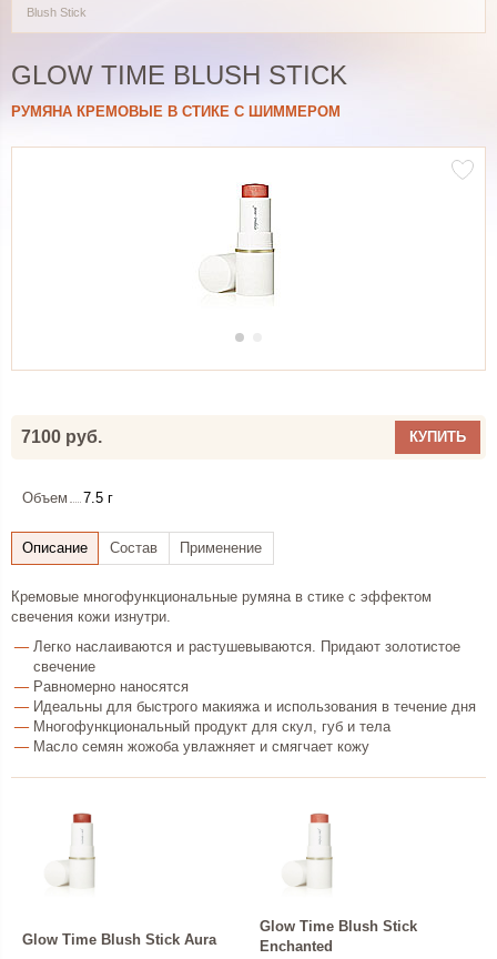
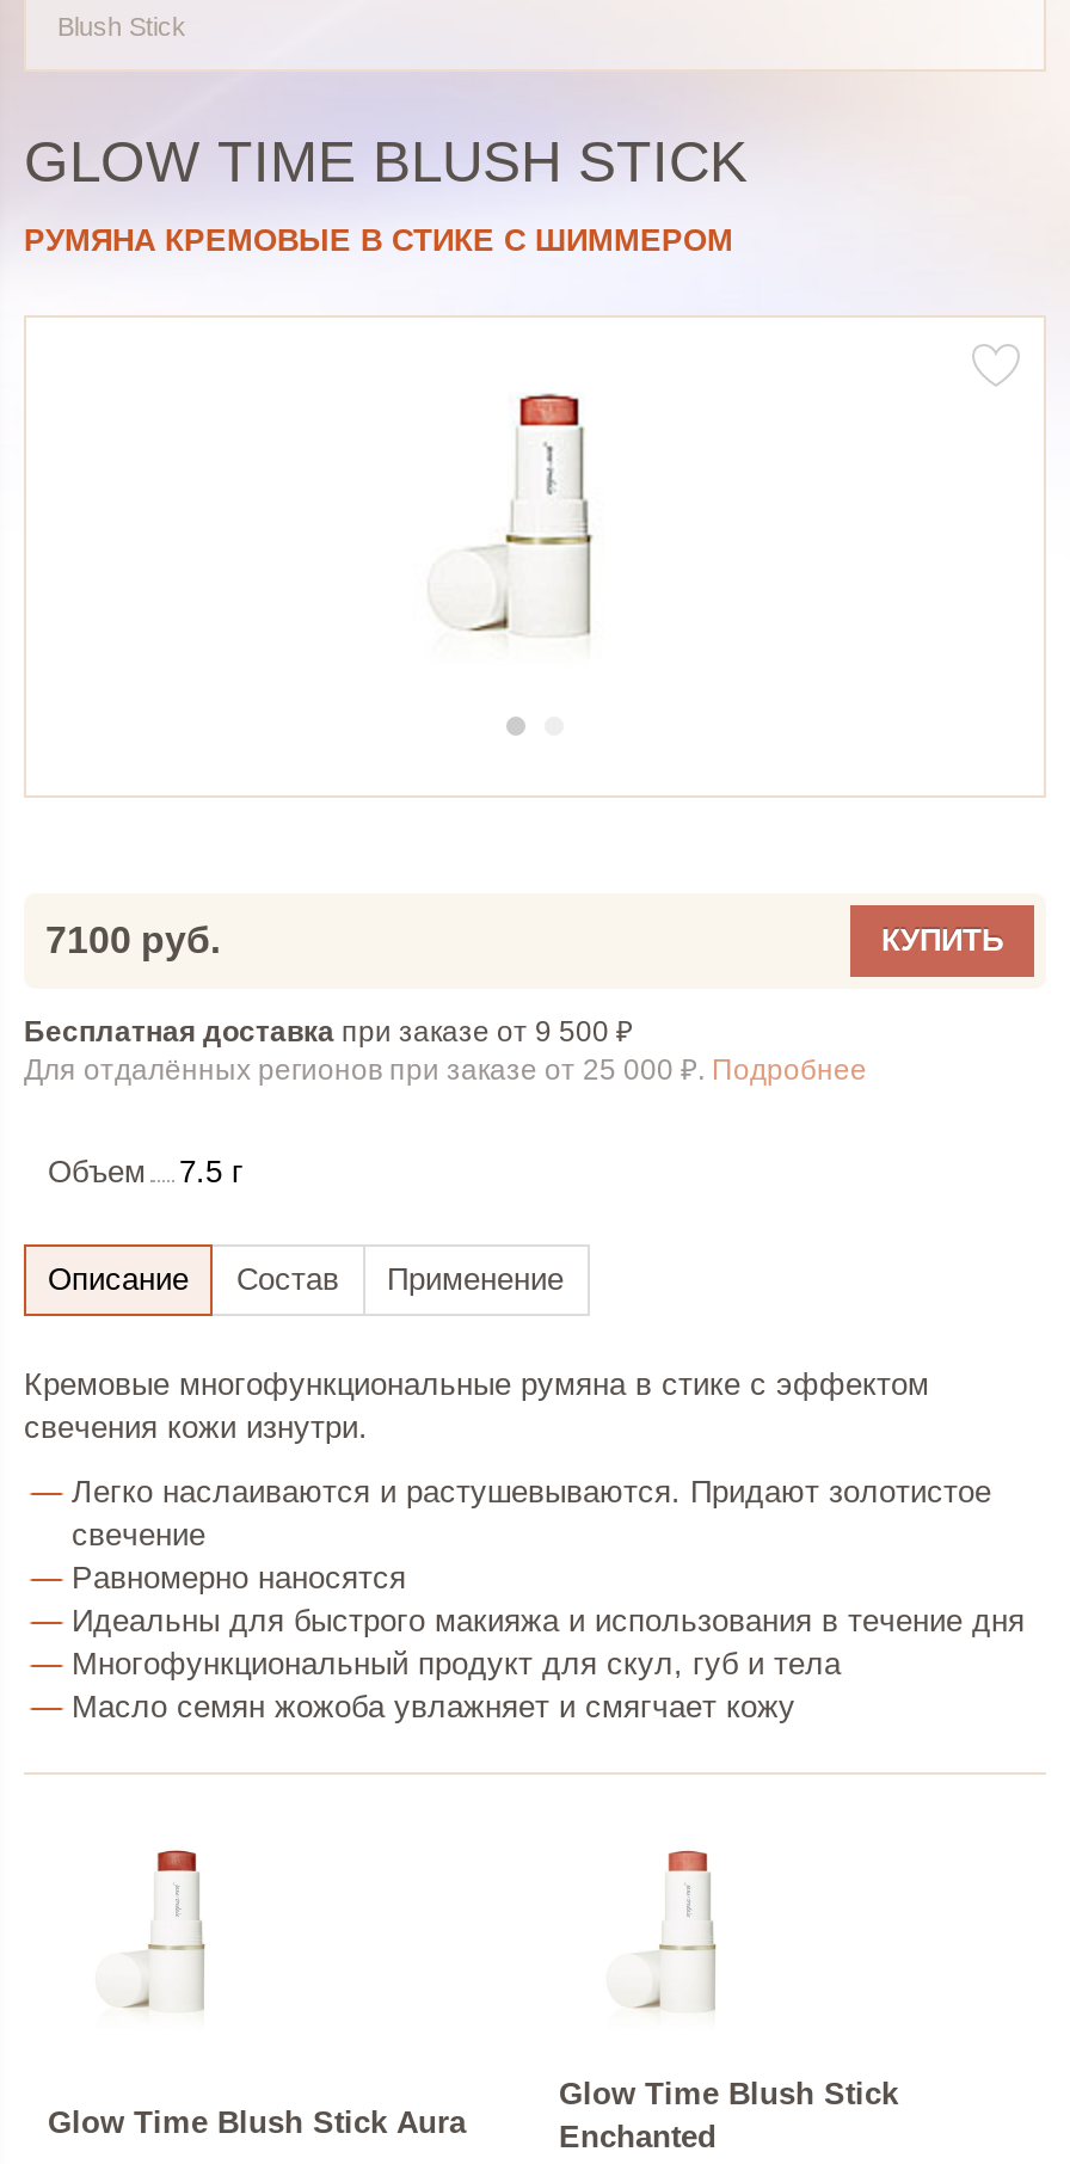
+ Бесплатная доставка при заказе от 9 500 ₽
+ Для отдалённых регионов при заказе от 25 000 ₽. Подробнее
